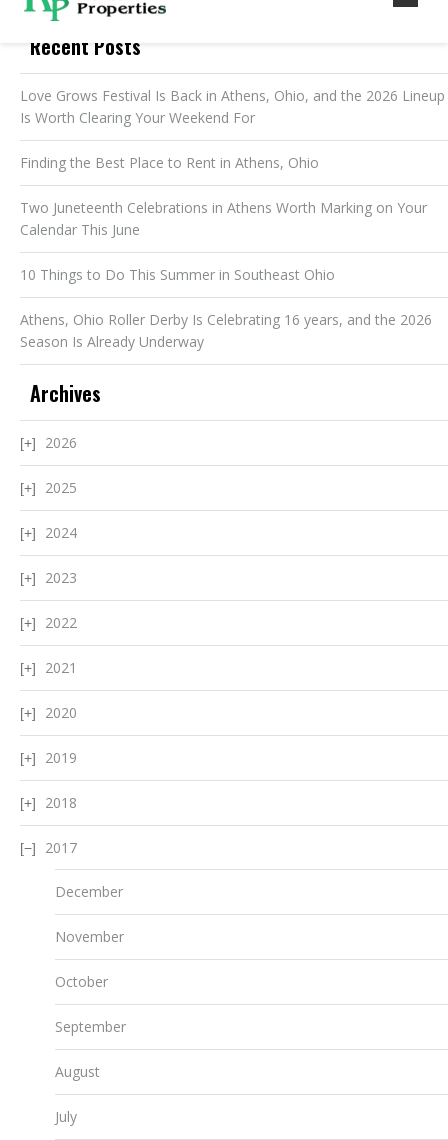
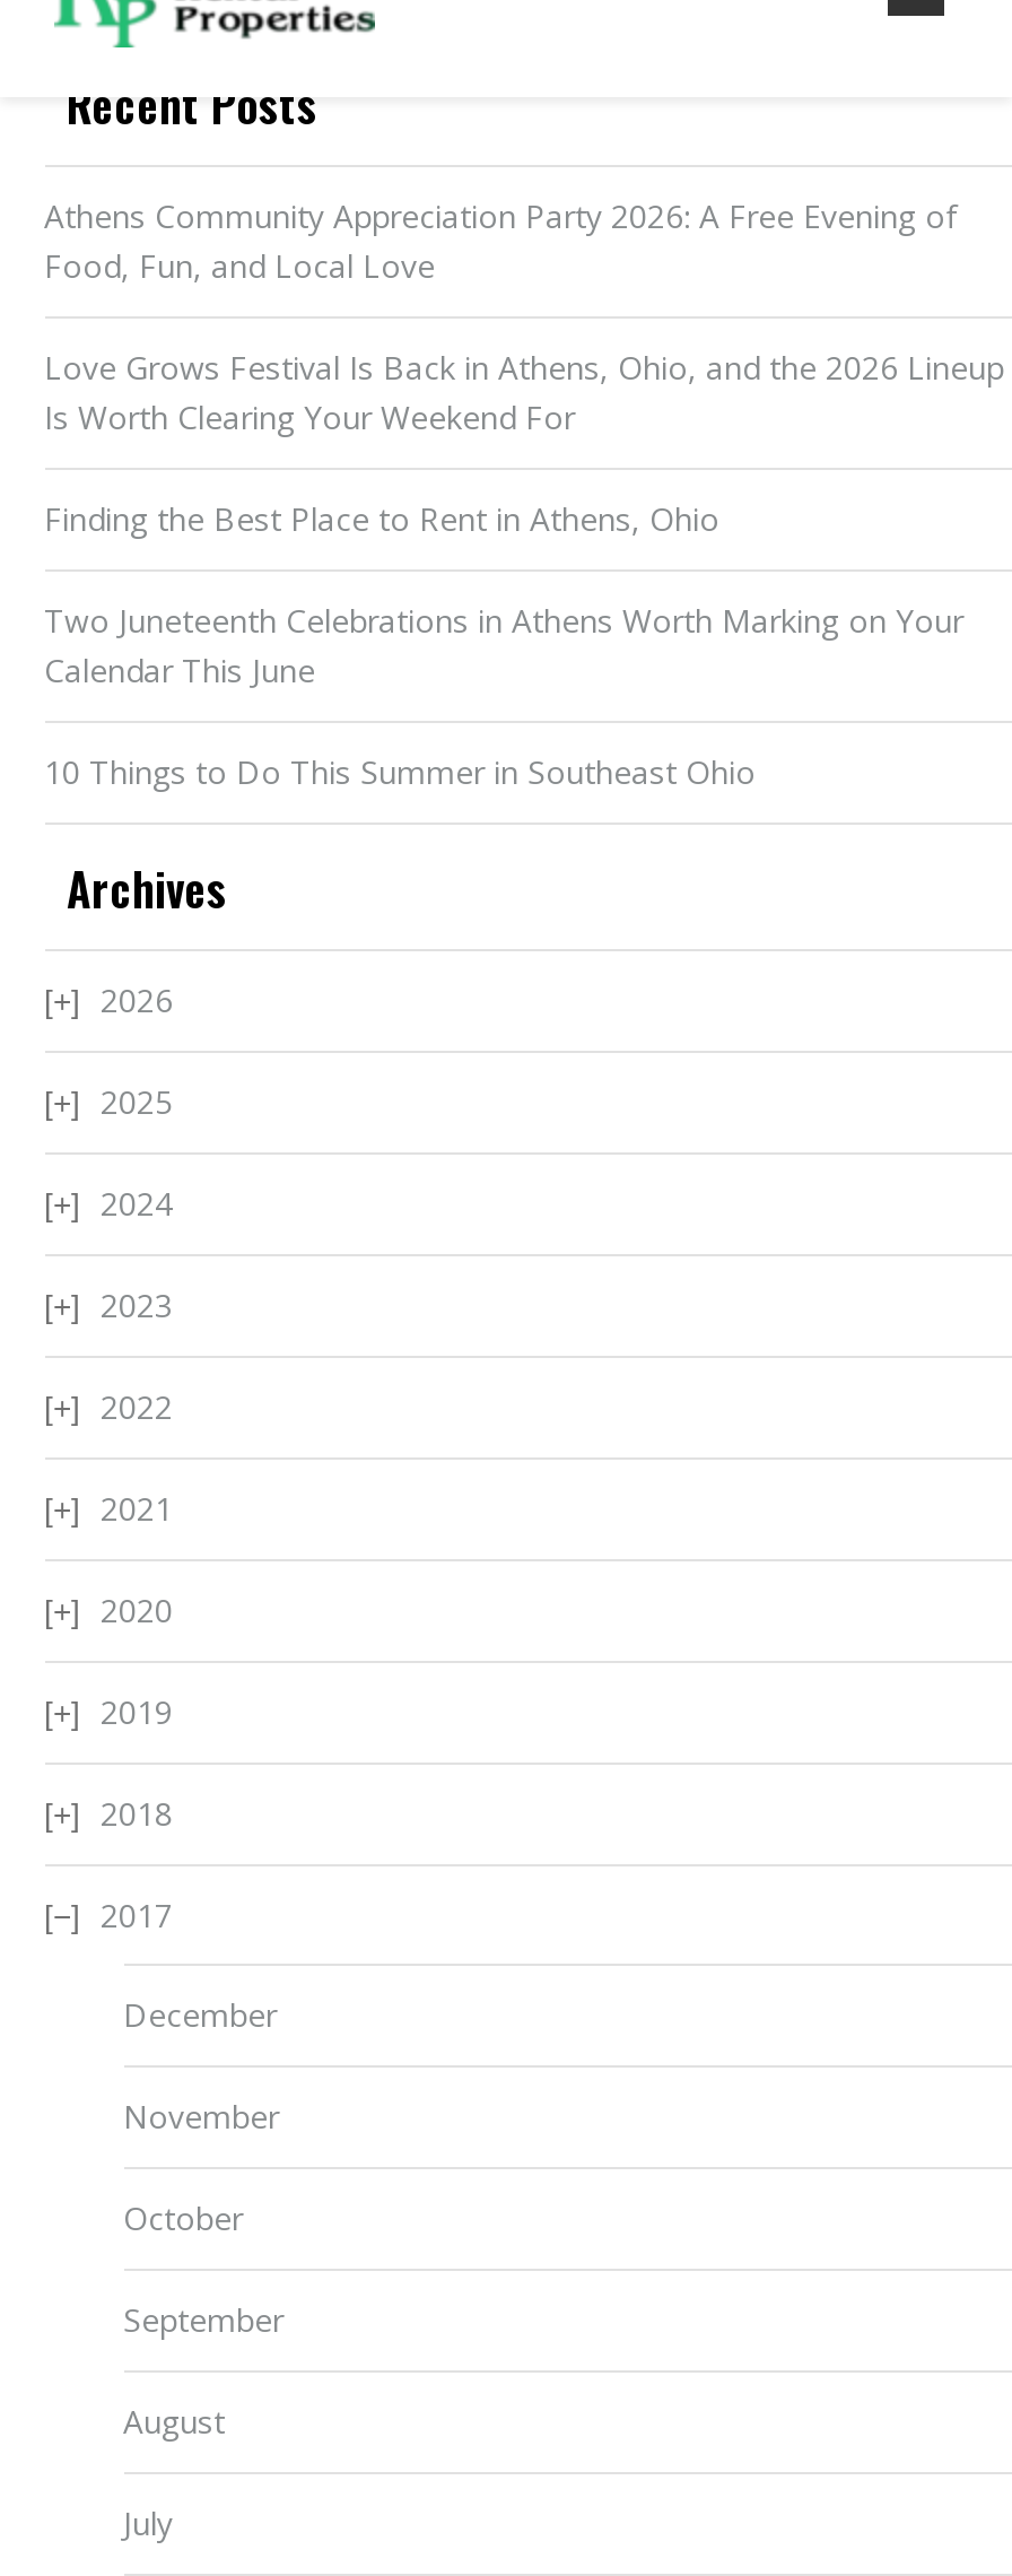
+ Athens Community Appreciation Party 2026: A Free Evening of
+ Food, Fun, and Local Love

moved down: Love Grows Festival Is Back in Athens, Ohio, and the 2026 Lineup | Is Worth Clearing Your Weekend For | Finding the Best Place to Rent in Athens, Ohio | Two Juneteenth Celebrations in Athens Worth Marking on Your | Calendar This June | 10 Things to Do This Summer in Southeast Ohio

- Athens, Ohio Roller Derby Is Celebrating 16 years, and the 2026
- Season Is Already Underway
